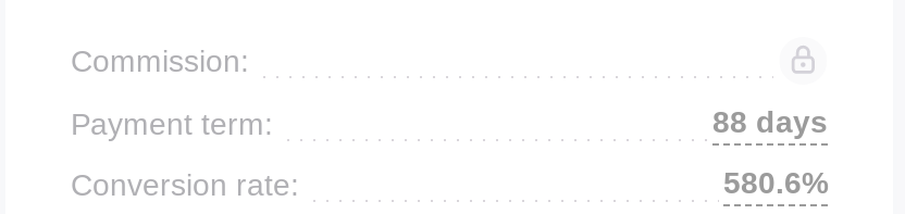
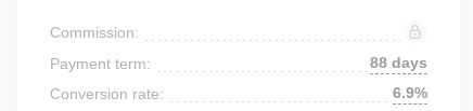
- 580.6%
+ 6.9%
